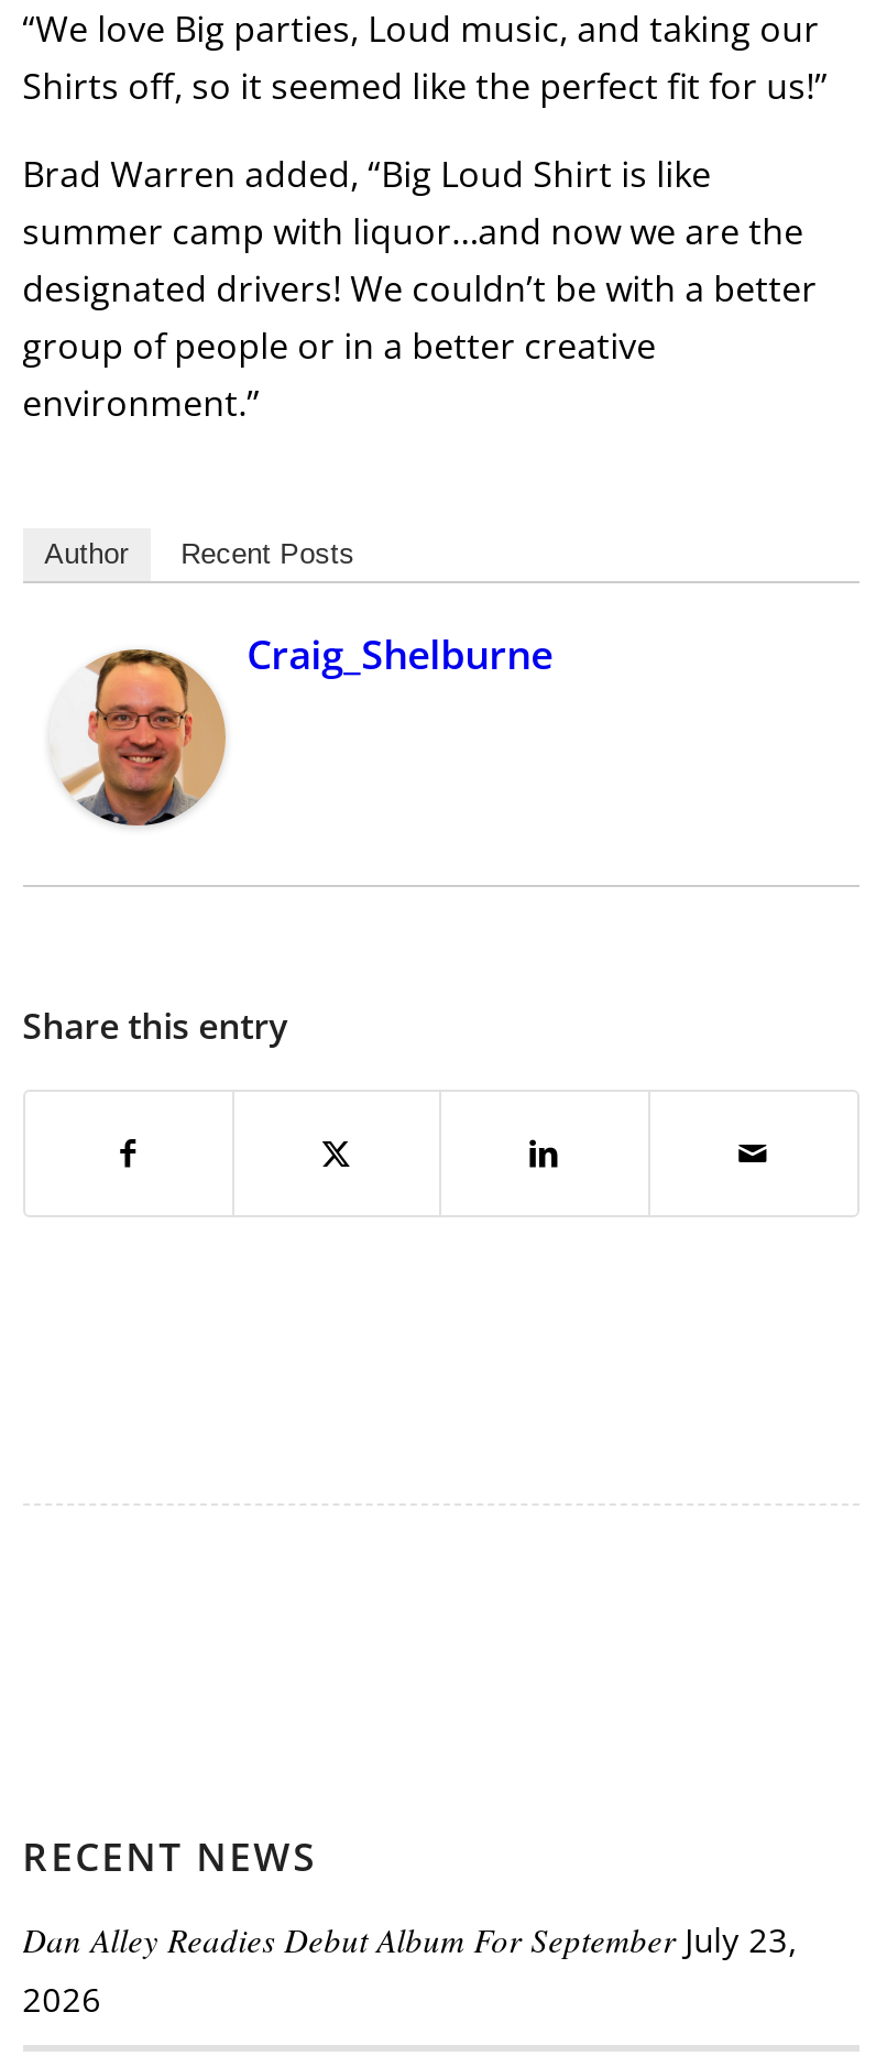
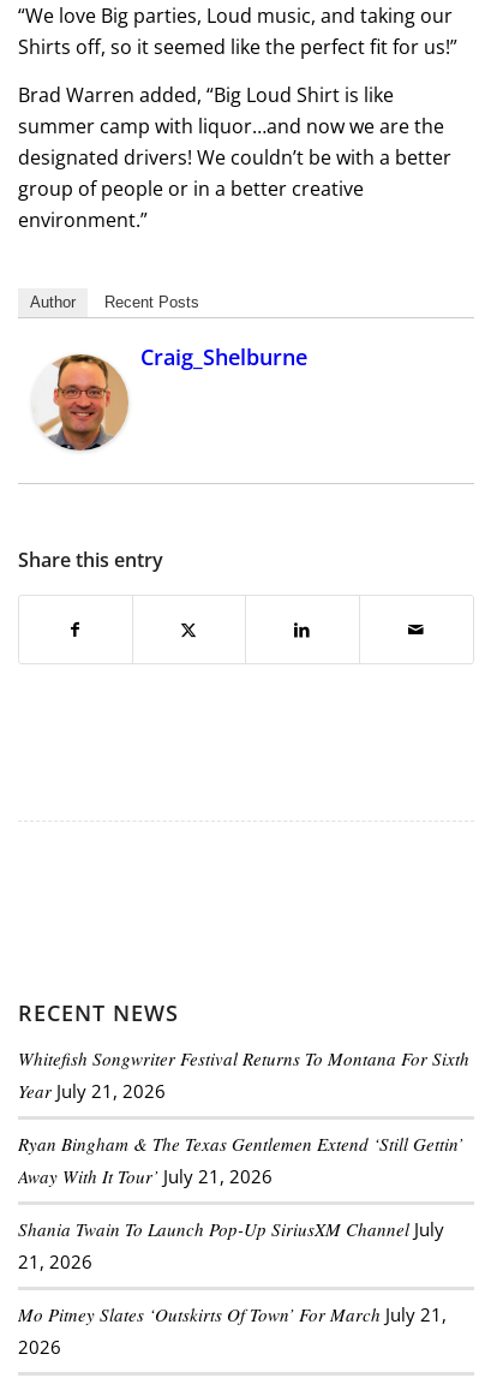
- Dan Alley Readies Debut Album For September July 23,
+ Whitefish Songwriter Festival Returns To Montana For Sixth
+ Year July 21, 2026
+ Ryan Bingham & The Texas Gentlemen Extend ‘Still Gettin’
+ Away With It Tour’ July 21, 2026
+ Shania Twain To Launch Pop-Up SiriusXM Channel July
+ 21, 2026
+ Mo Pitney Slates ‘Outskirts Of Town’ For March July 21,
